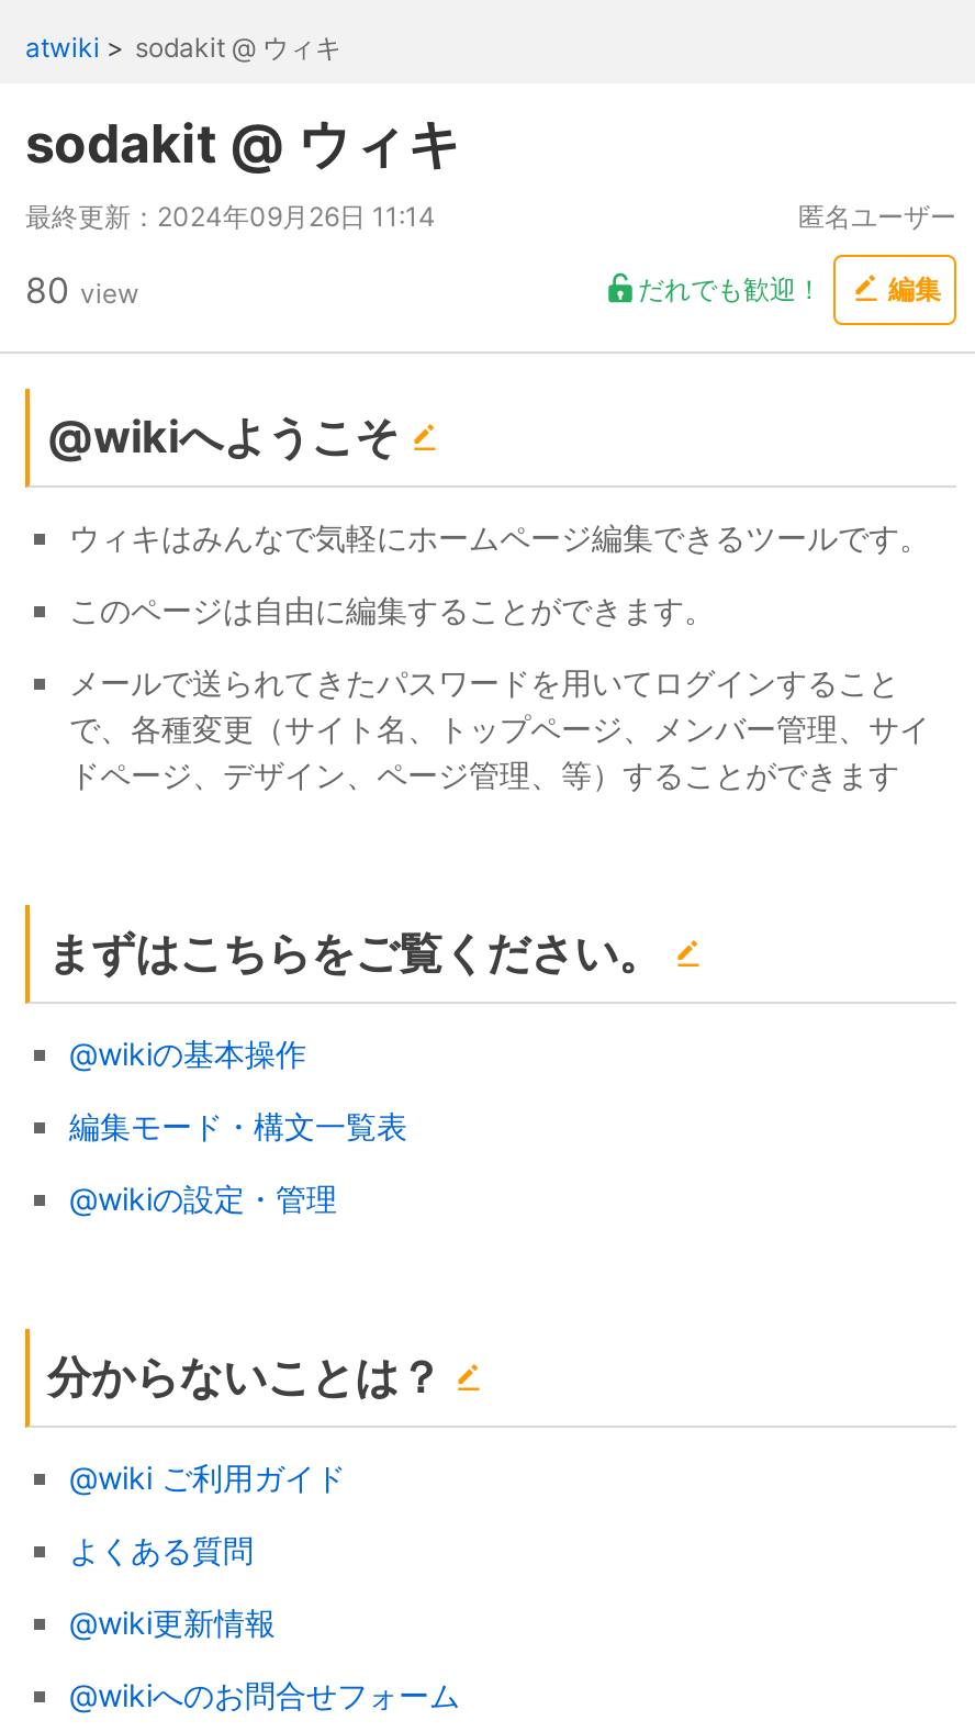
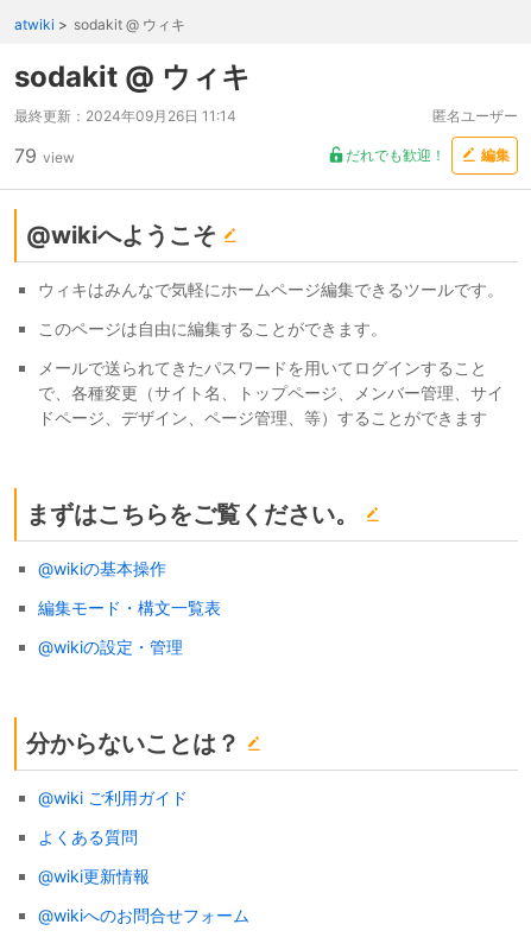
- 80 view
+ 79 view
